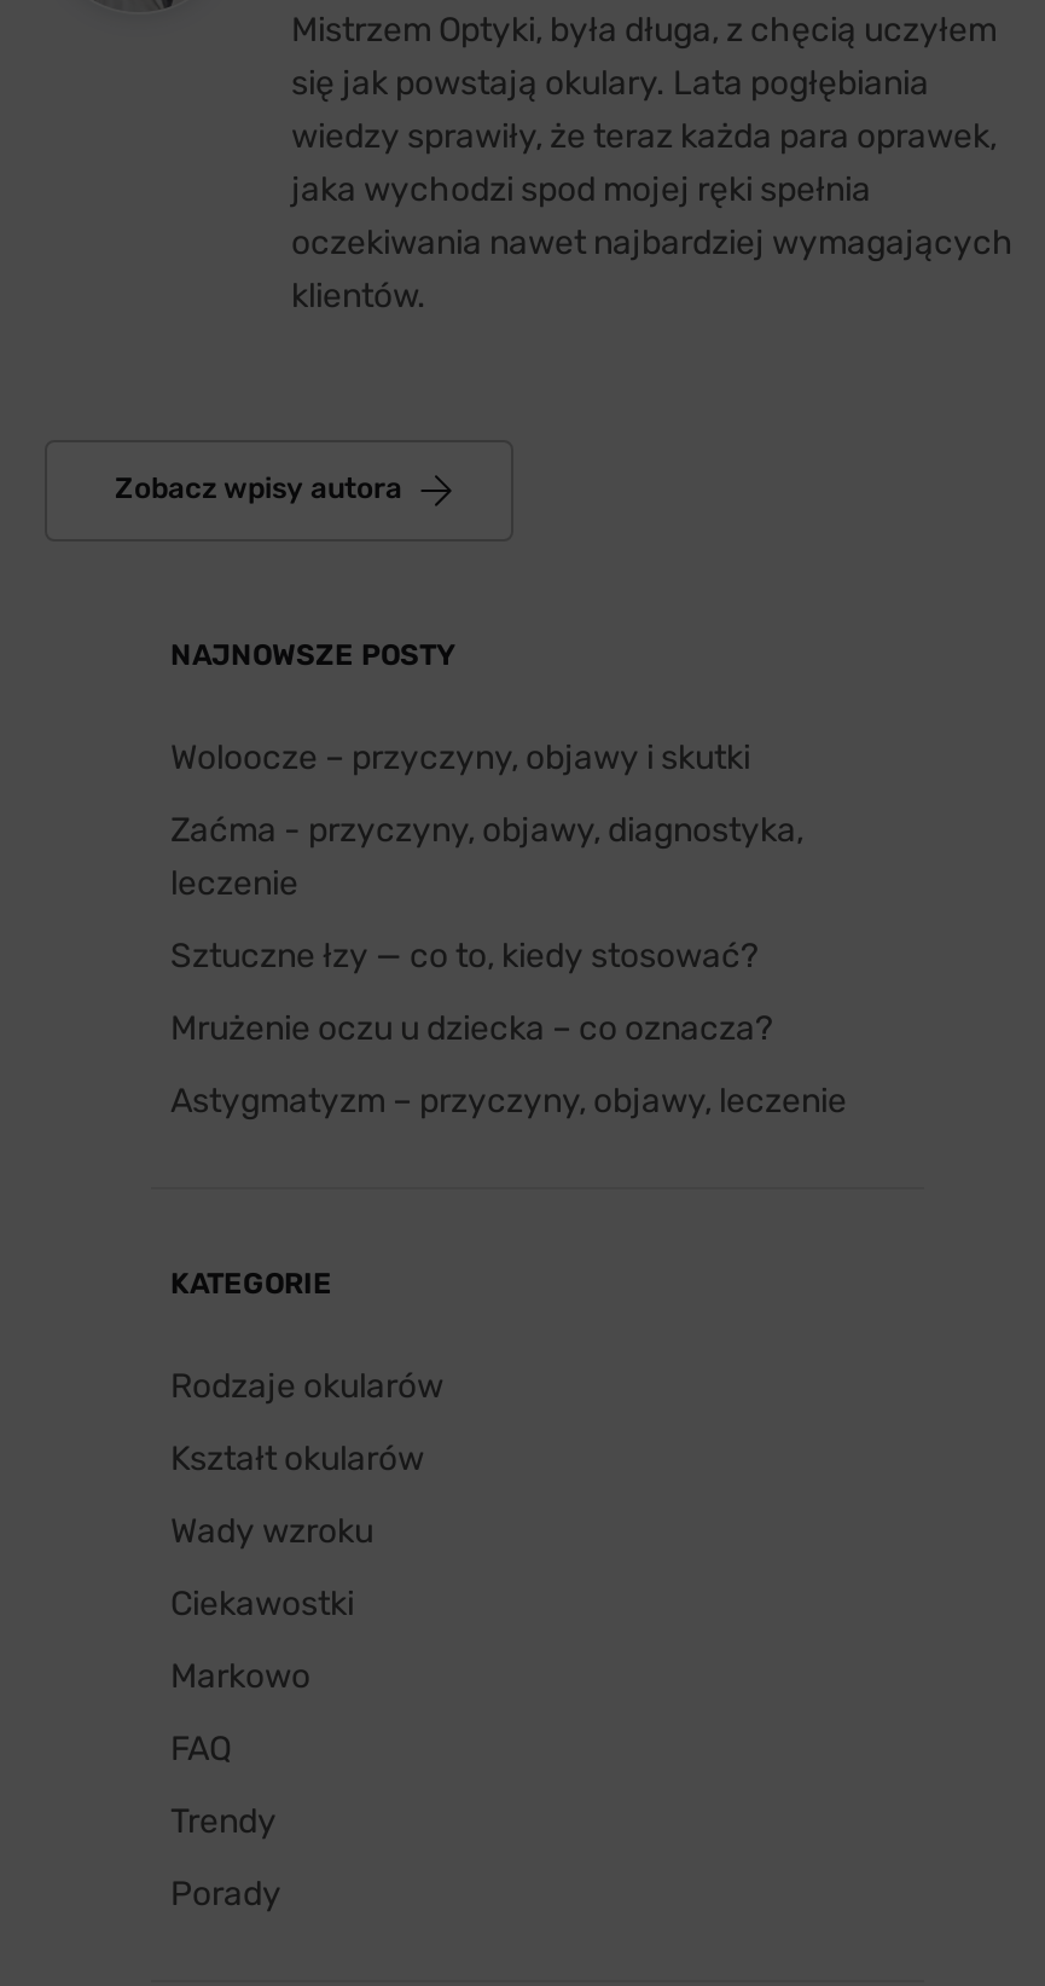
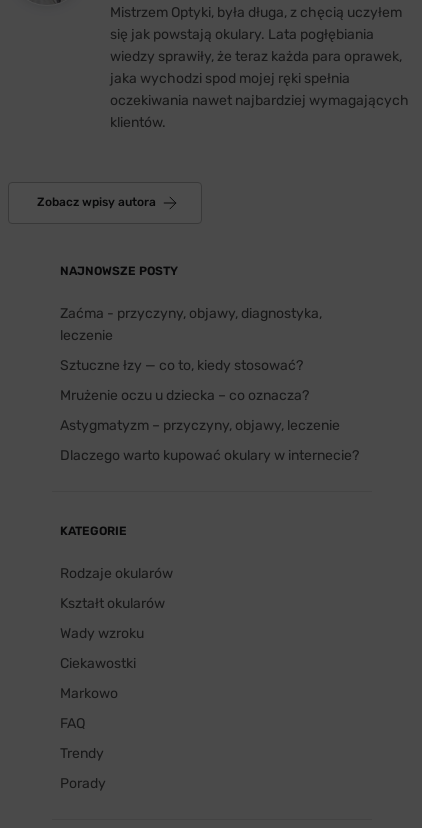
- Woloocze – przyczyny, objawy i skutki

moved up: Zaćma - przyczyny, objawy, diagnostyka, | leczenie | Sztuczne łzy — co to, kiedy stosować? | Mrużenie oczu u dziecka – co oznacza? | Astygmatyzm – przyczyny, objawy, leczenie

+ Dlaczego warto kupować okulary w internecie?
